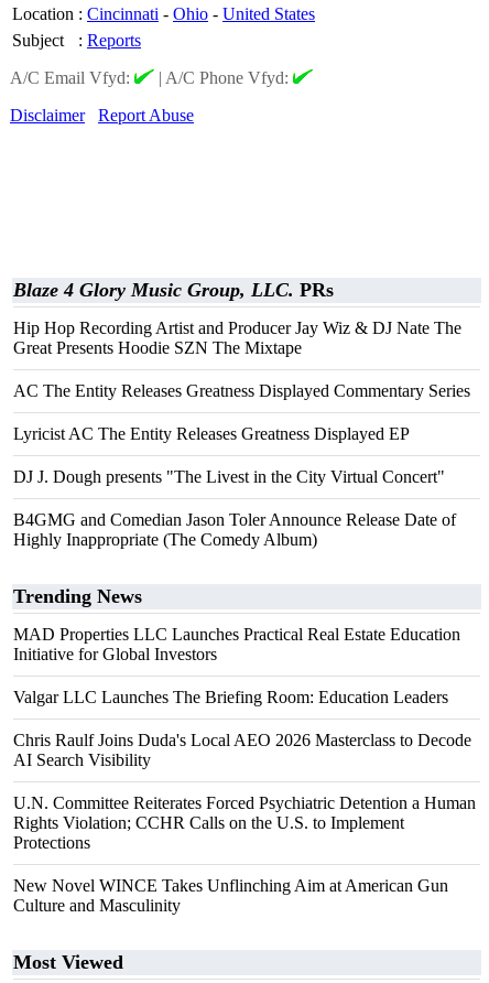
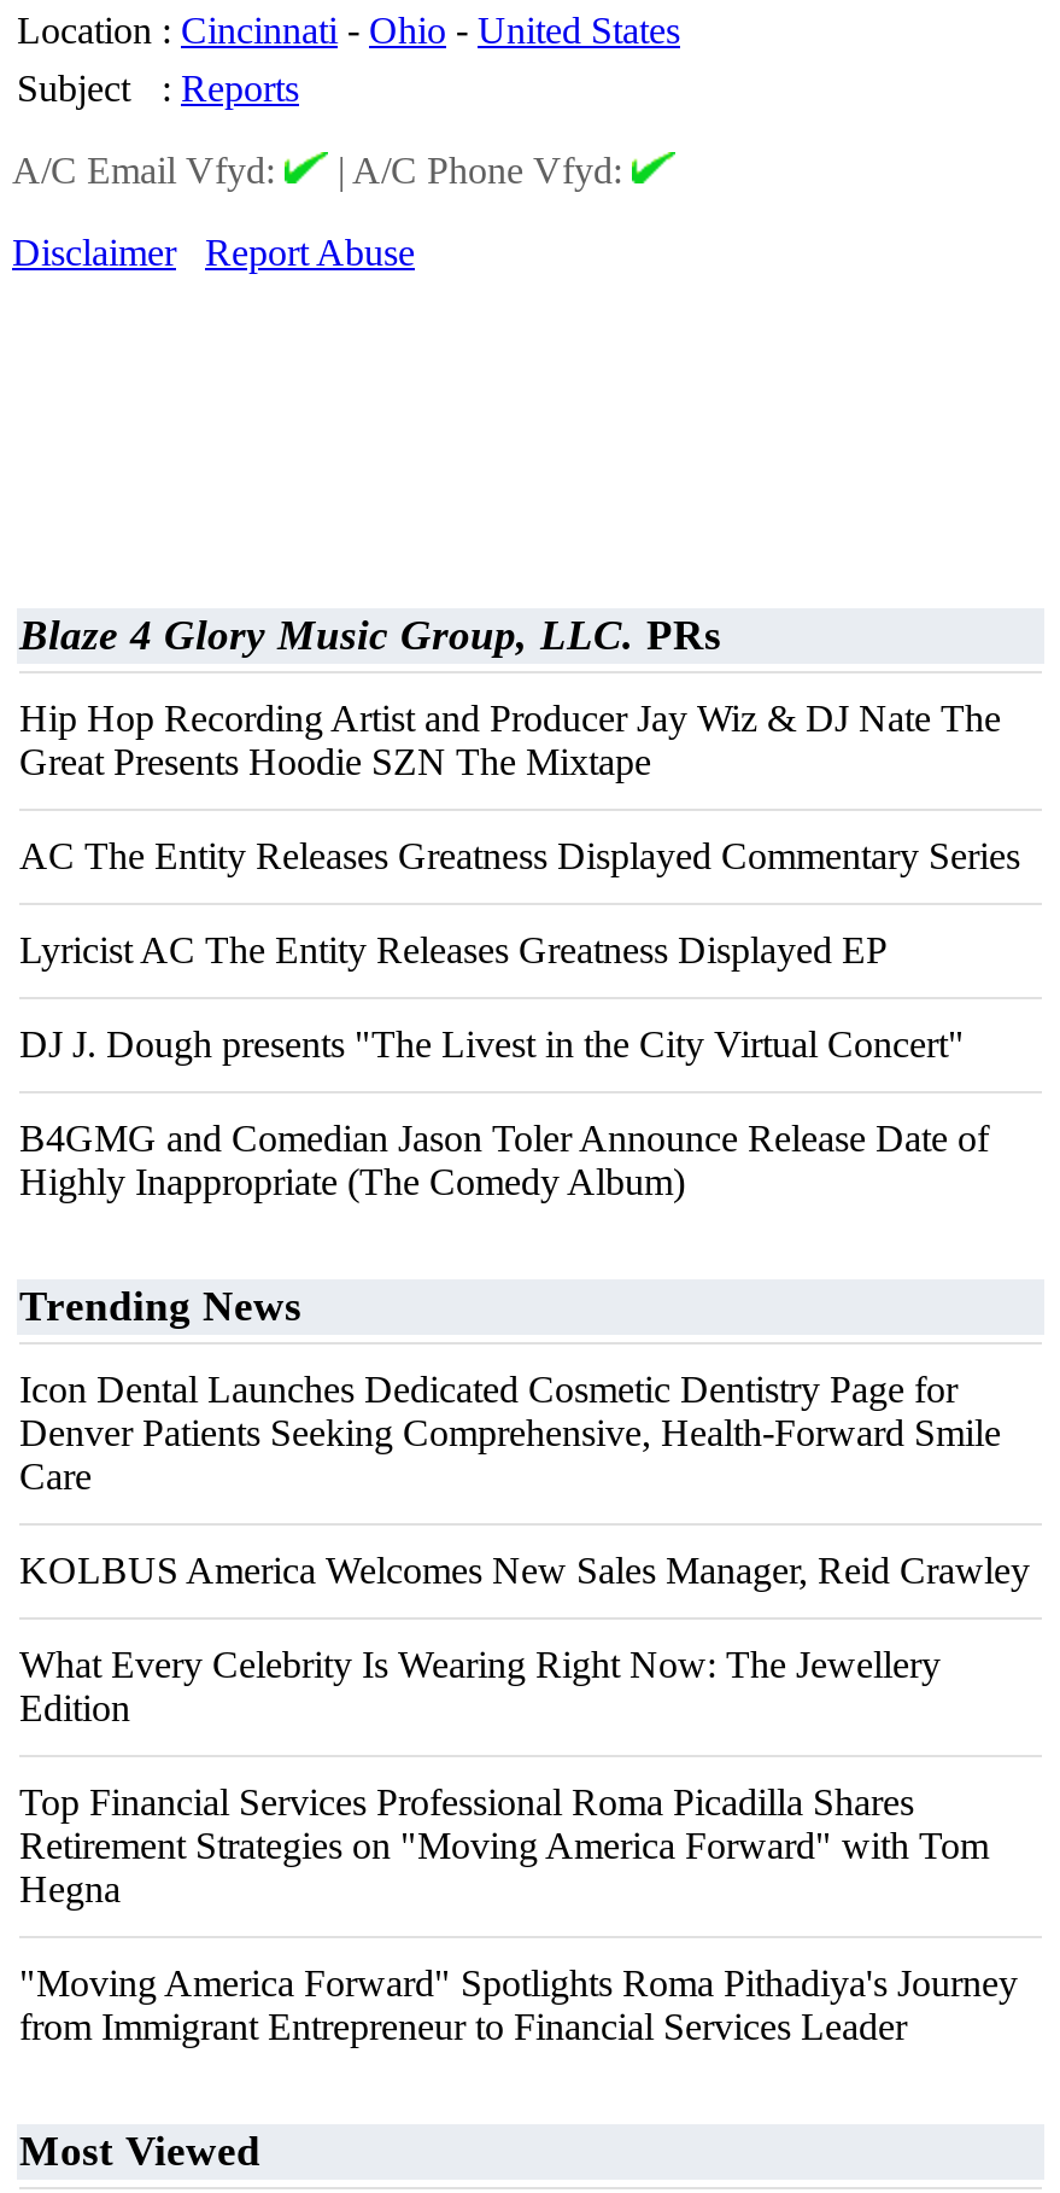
- MAD Properties LLC Launches Practical Real Estate Education
- Initiative for Global Investors
+ Icon Dental Launches Dedicated Cosmetic Dentistry Page for
+ Denver Patients Seeking Comprehensive, Health-Forward Smile
+ Care

- Valgar LLC Launches The Briefing Room: Education Leaders
+ KOLBUS America Welcomes New Sales Manager, Reid Crawley

- Chris Raulf Joins Duda's Local AEO 2026 Masterclass to Decode
- AI Search Visibility
+ What Every Celebrity Is Wearing Right Now: The Jewellery
+ Edition

- U.N. Committee Reiterates Forced Psychiatric Detention a Human
- Rights Violation; CCHR Calls on the U.S. to Implement
- Protections
+ Top Financial Services Professional Roma Picadilla Shares
+ Retirement Strategies on "Moving America Forward" with Tom
+ Hegna

- New Novel WINCE Takes Unflinching Aim at American Gun
- Culture and Masculinity
+ "Moving America Forward" Spotlights Roma Pithadiya's Journey
+ from Immigrant Entrepreneur to Financial Services Leader
